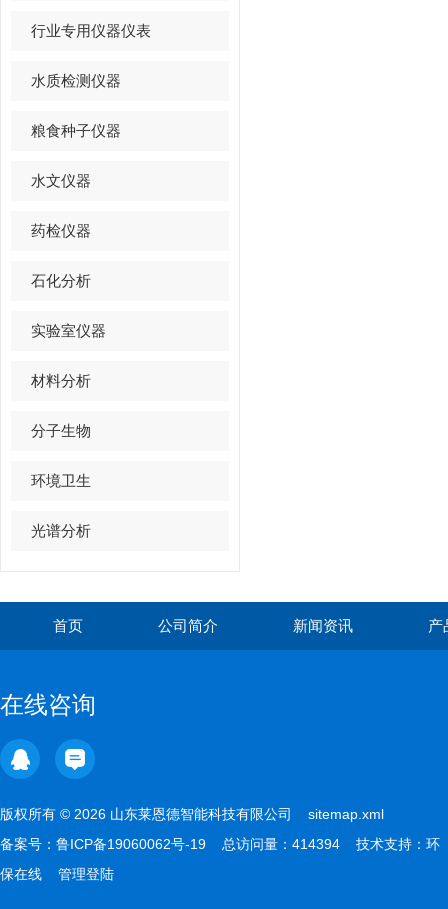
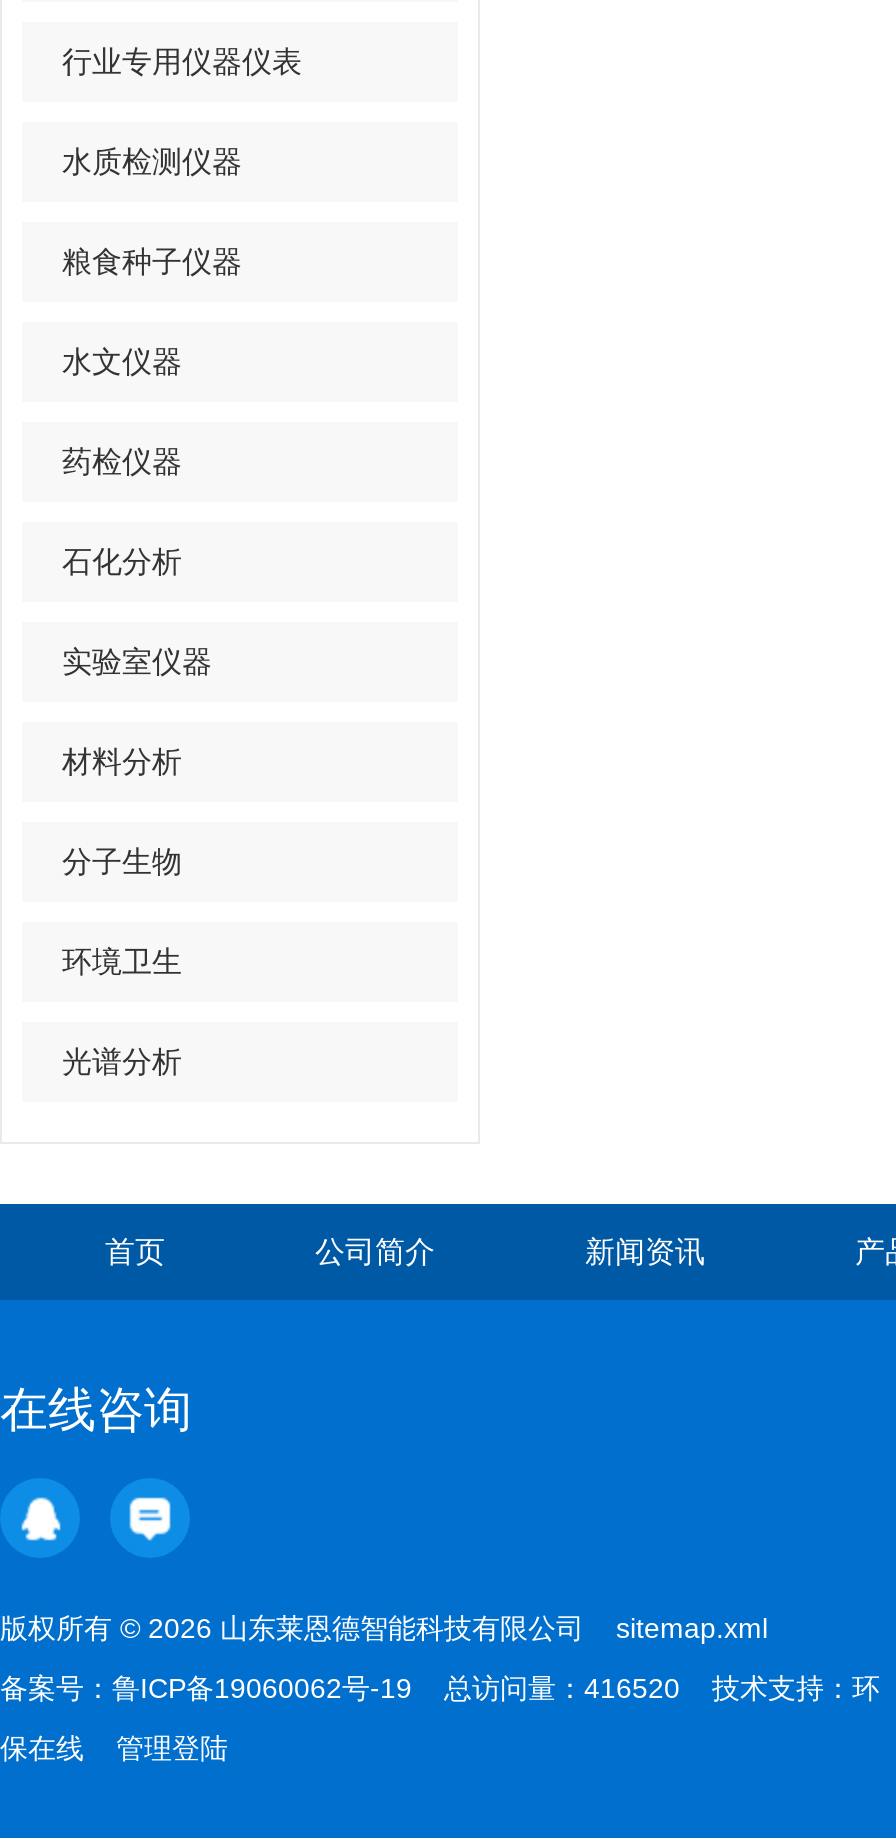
- 备案号：鲁ICP备19060062号-19总访问量：414394 技术支持：环
+ 备案号：鲁ICP备19060062号-19总访问量：416520 技术支持：环
